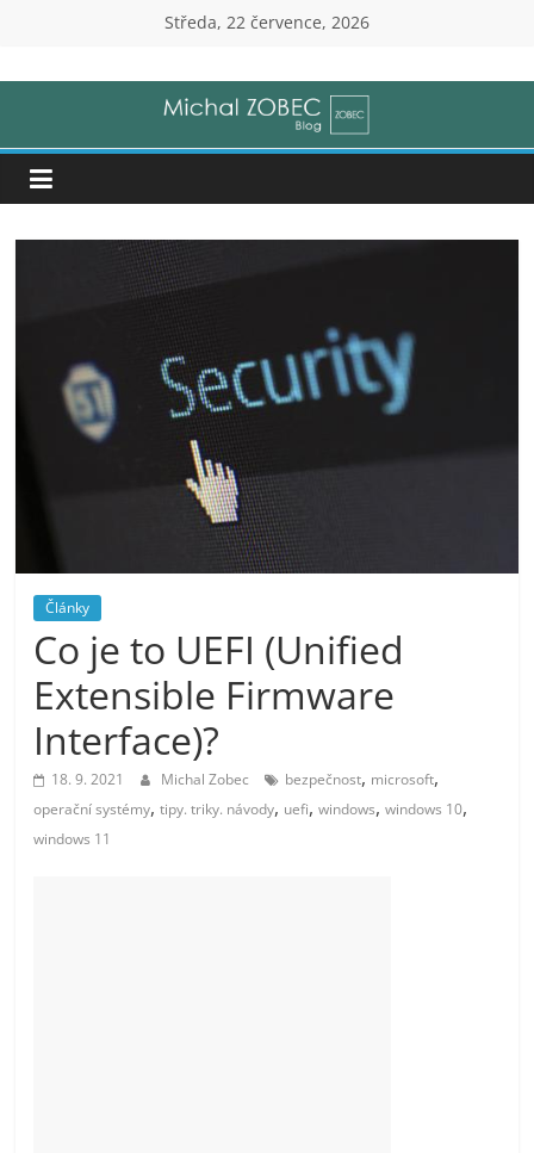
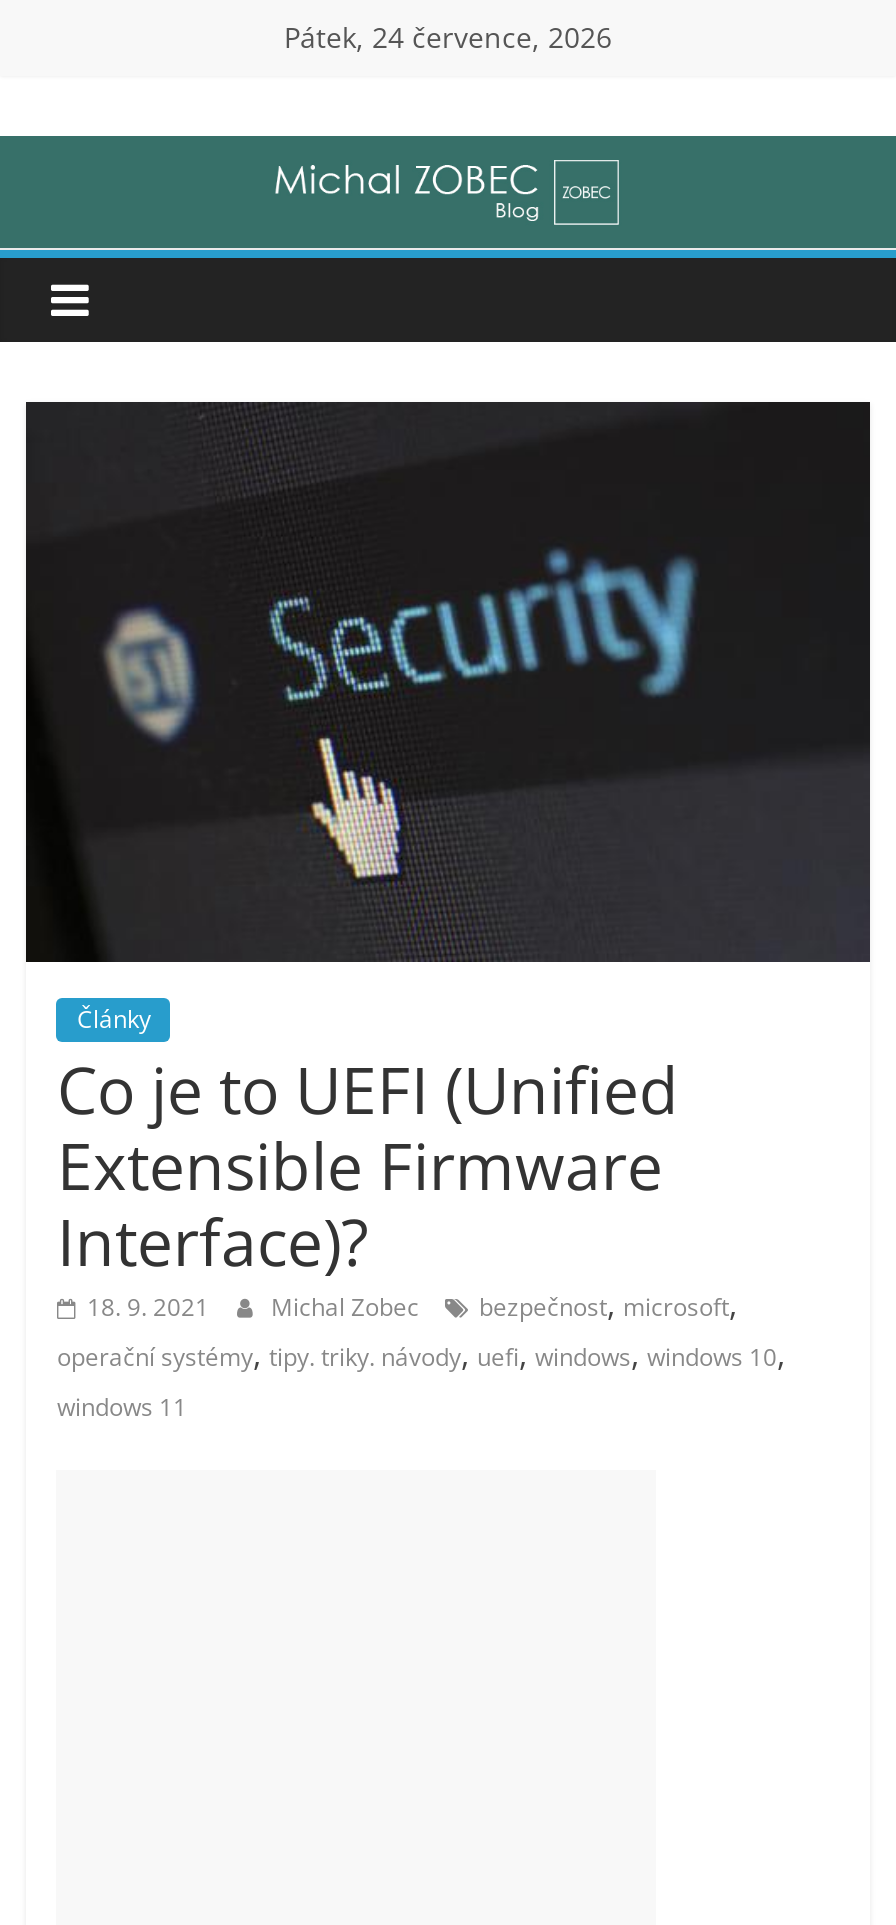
- Středa, 22 července, 2026
+ Pátek, 24 července, 2026
